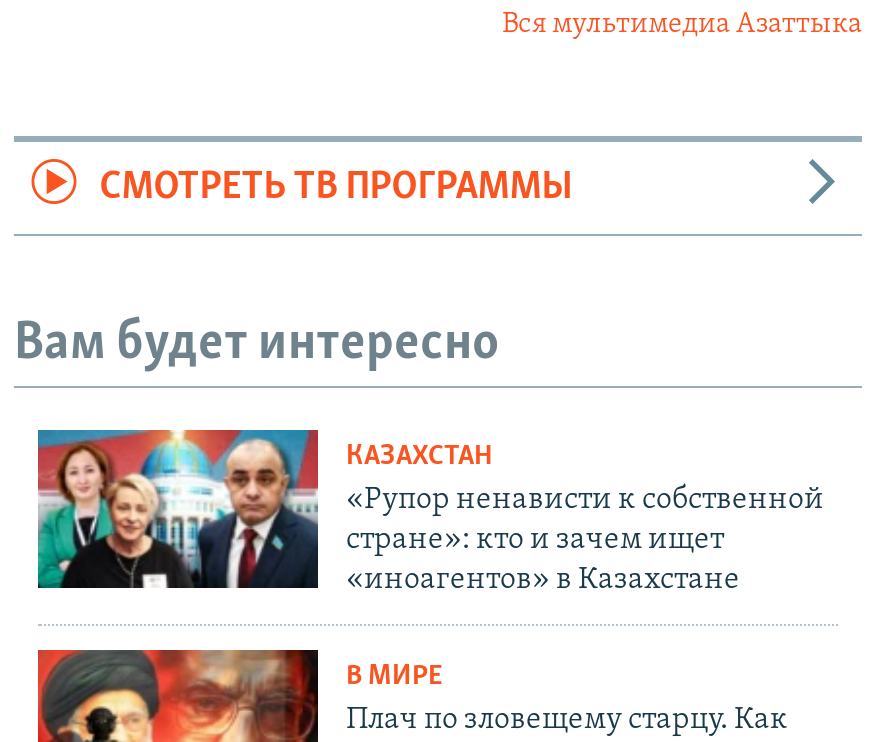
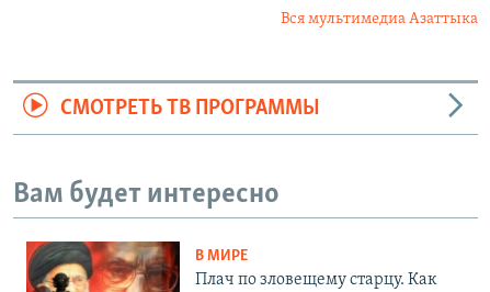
- [image]
- КАЗАХСТАН
- «Рупор ненависти к собственной
- стране»: кто и зачем ищет
- «иноагентов» в Казахстане
